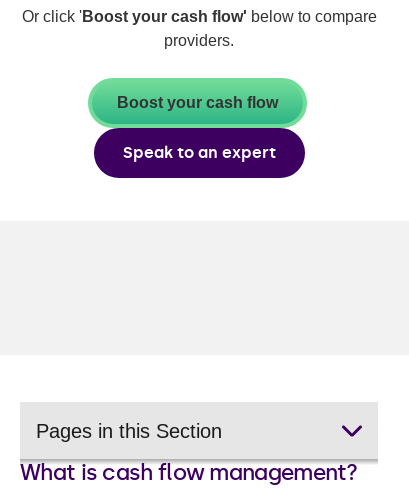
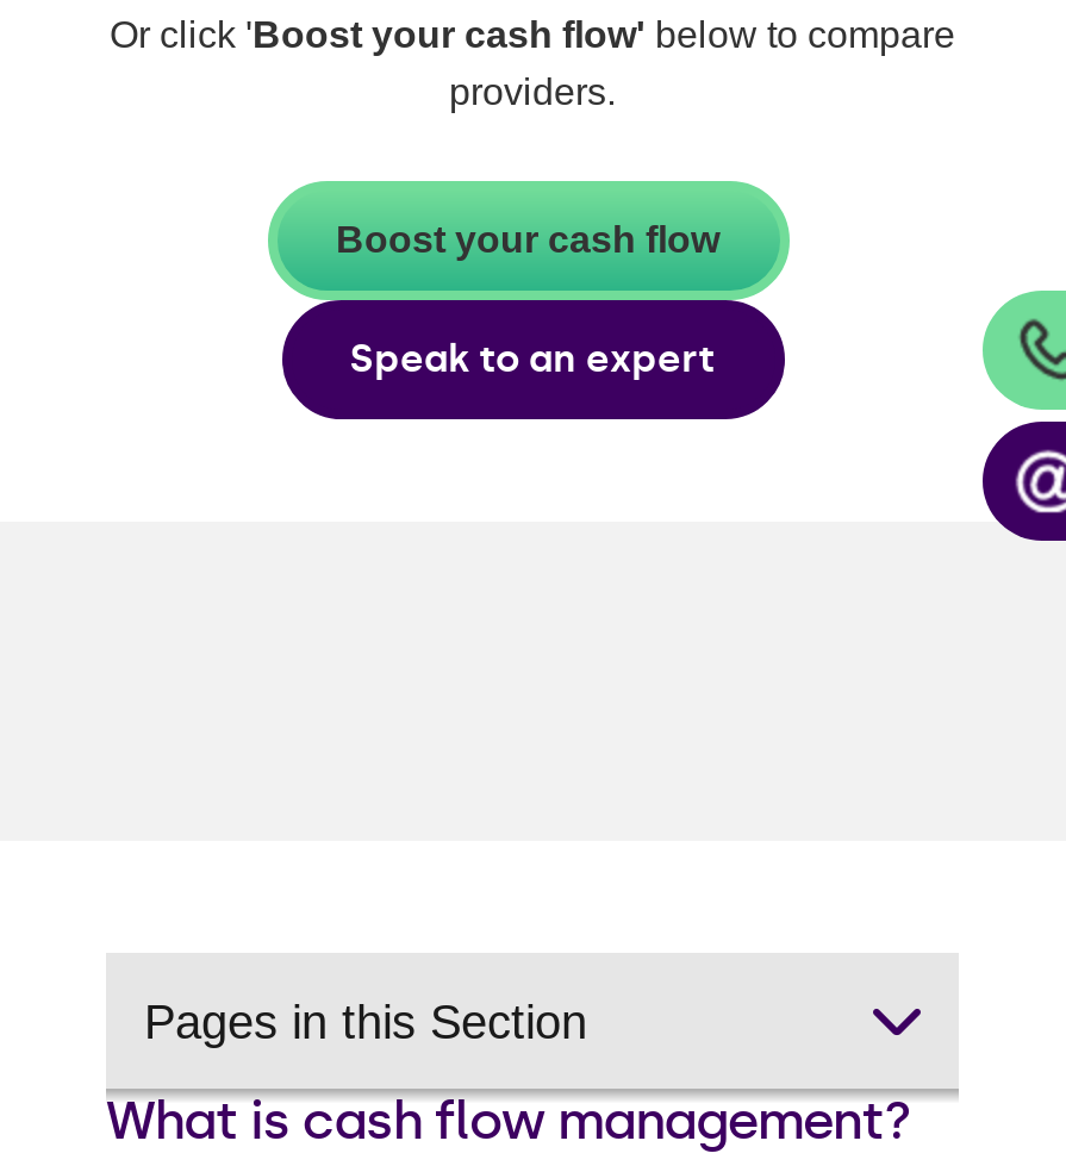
+ [image]
